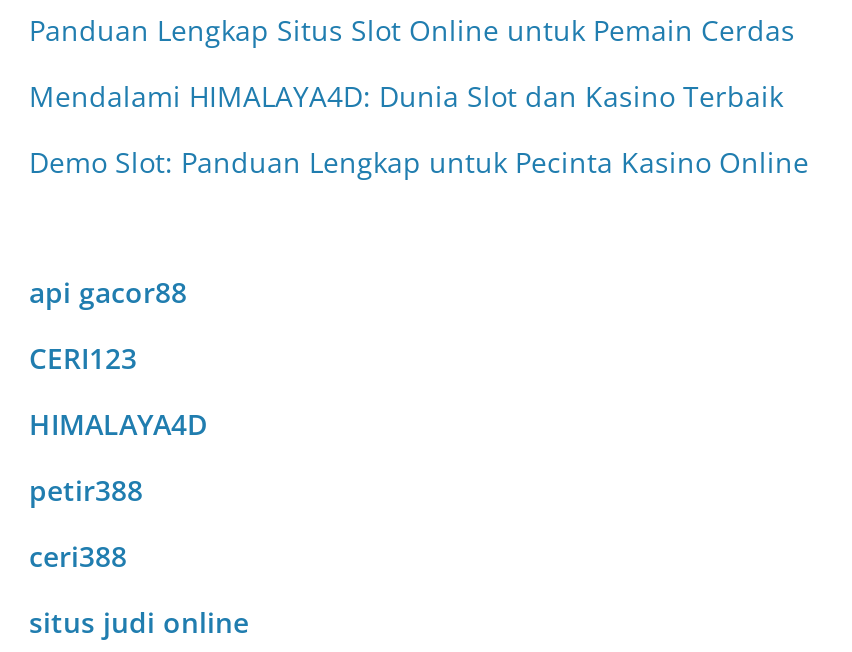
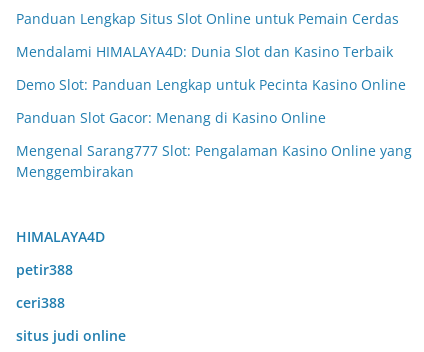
- api gacor88
+ Panduan Slot Gacor: Menang di Kasino Online

- CERI123
+ Mengenal Sarang777 Slot: Pengalaman Kasino Online yang
+ Menggembirakan
